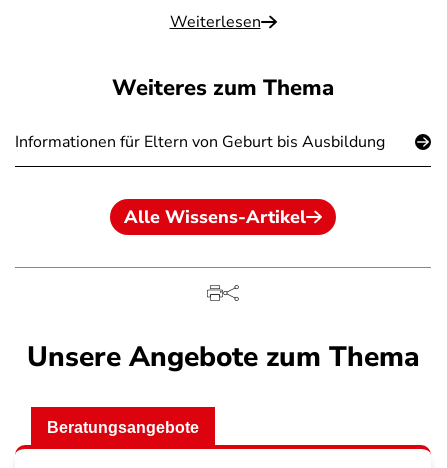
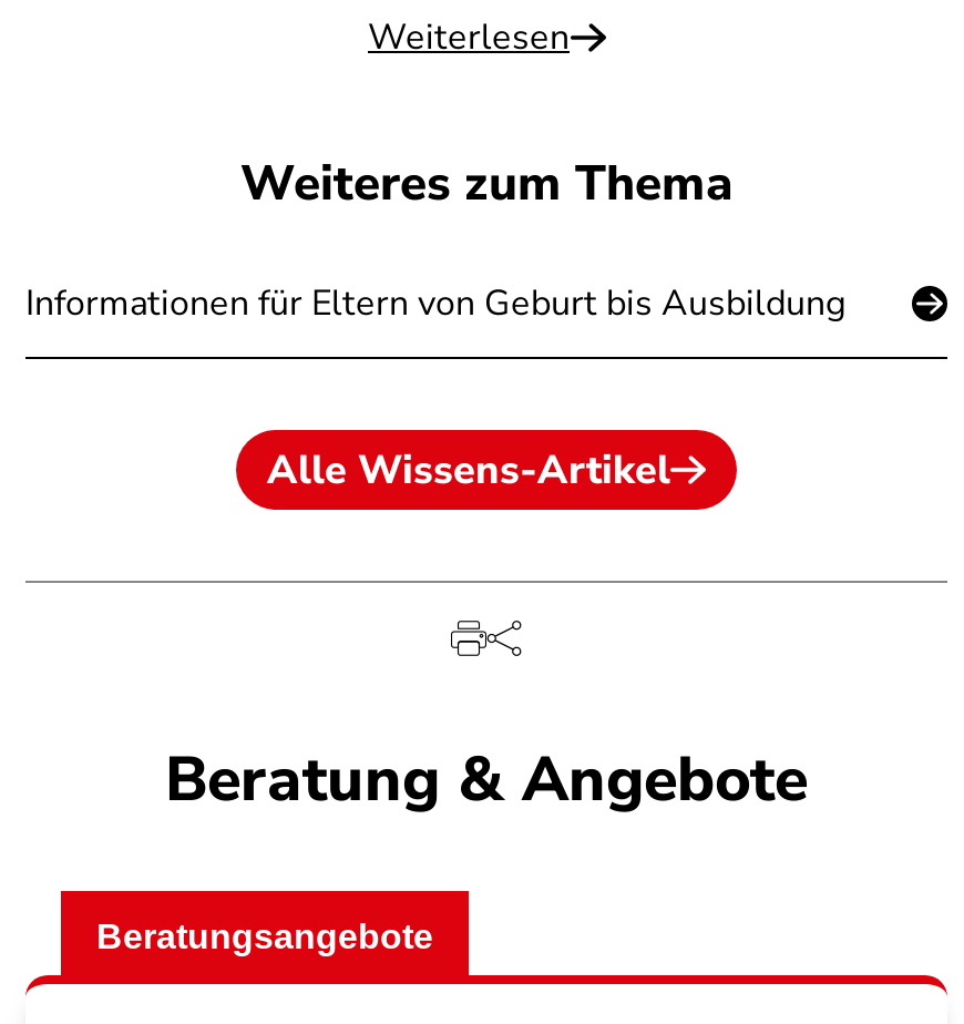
- Unsere Angebote zum Thema
+ Beratung & Angebote
